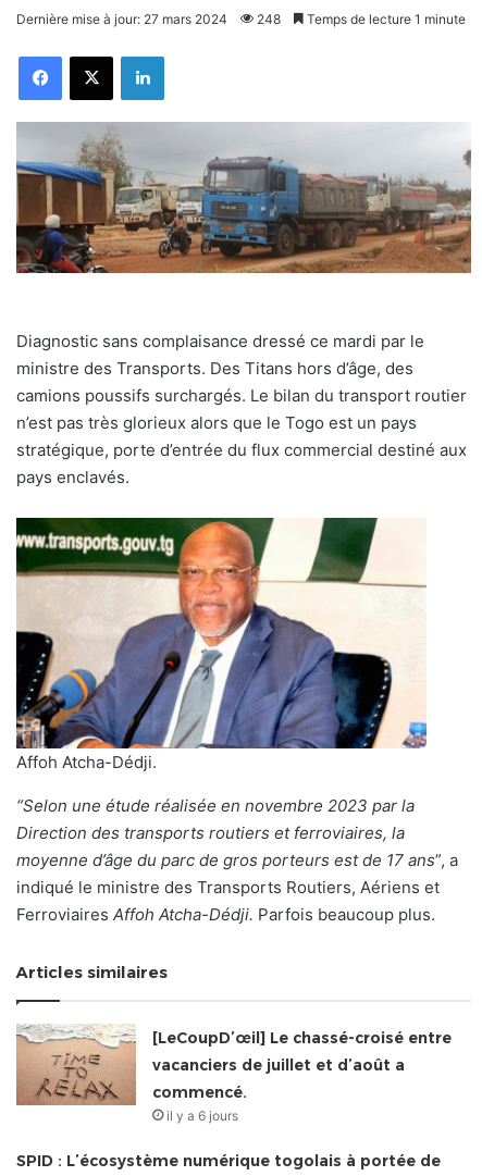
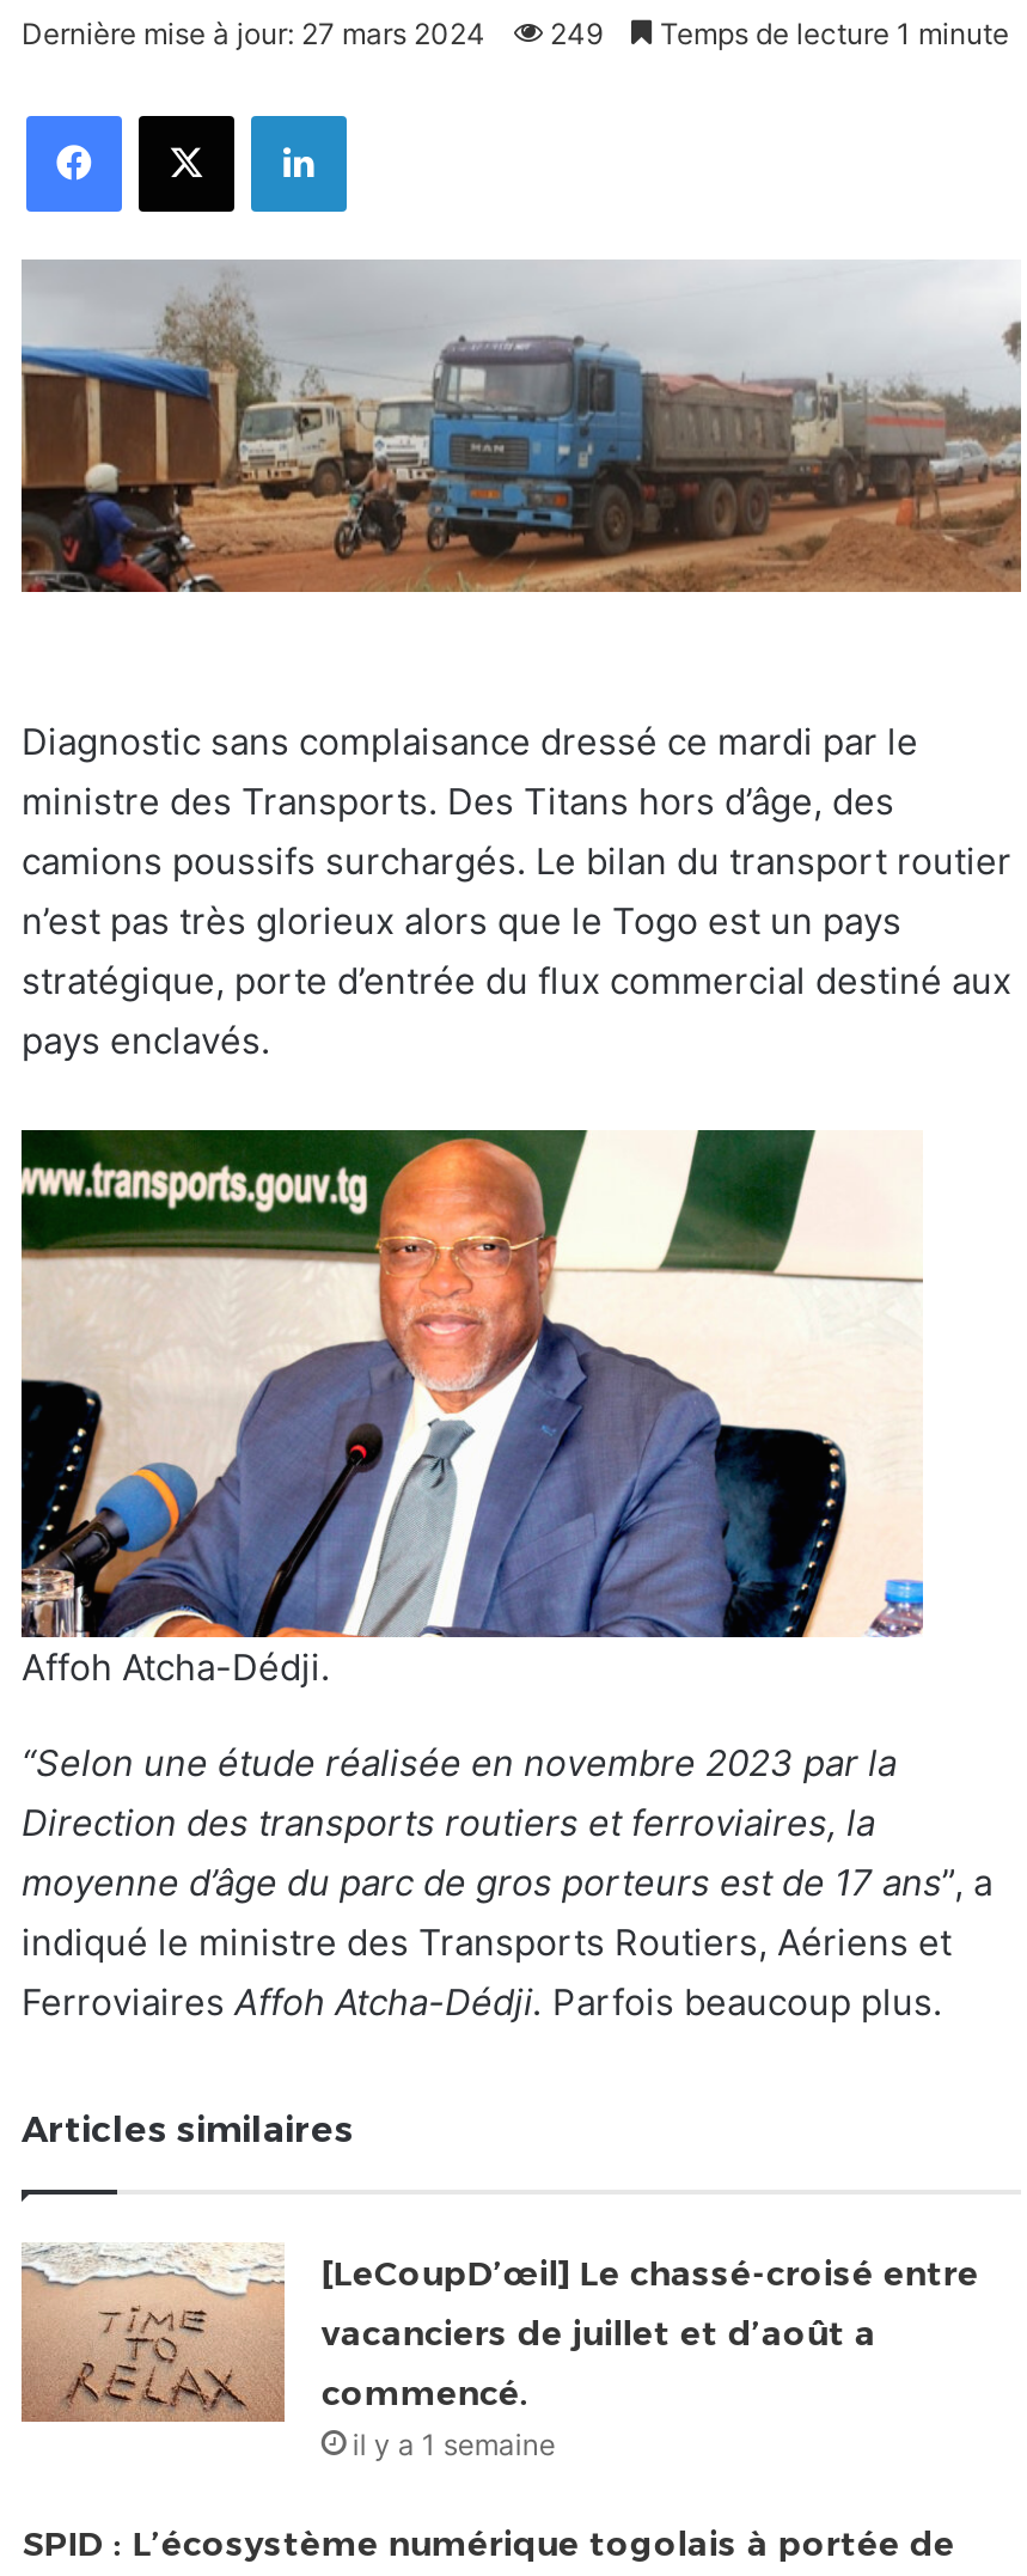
- Dernière mise à jour: 27 mars 2024 248 Temps de lecture 1 minute
+ Dernière mise à jour: 27 mars 2024 249 Temps de lecture 1 minute

- il y a 6 jours
+ il y a 1 semaine
